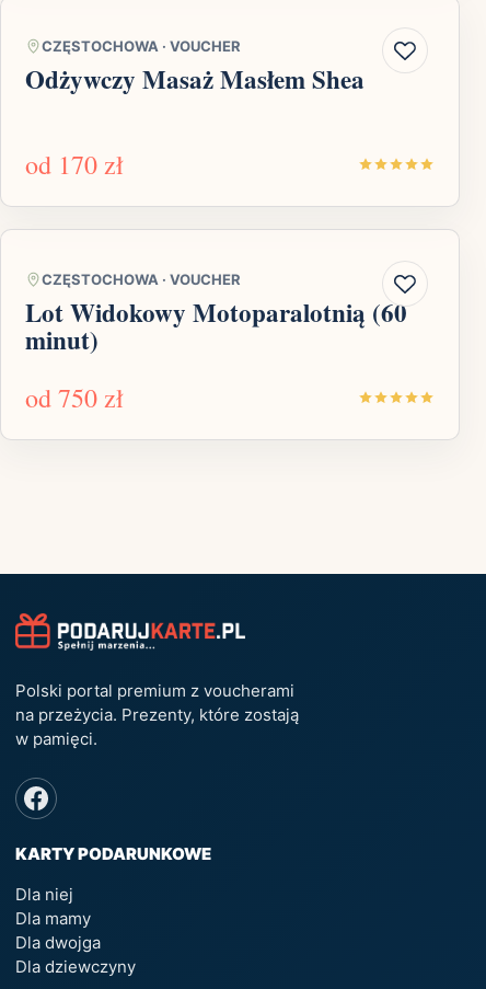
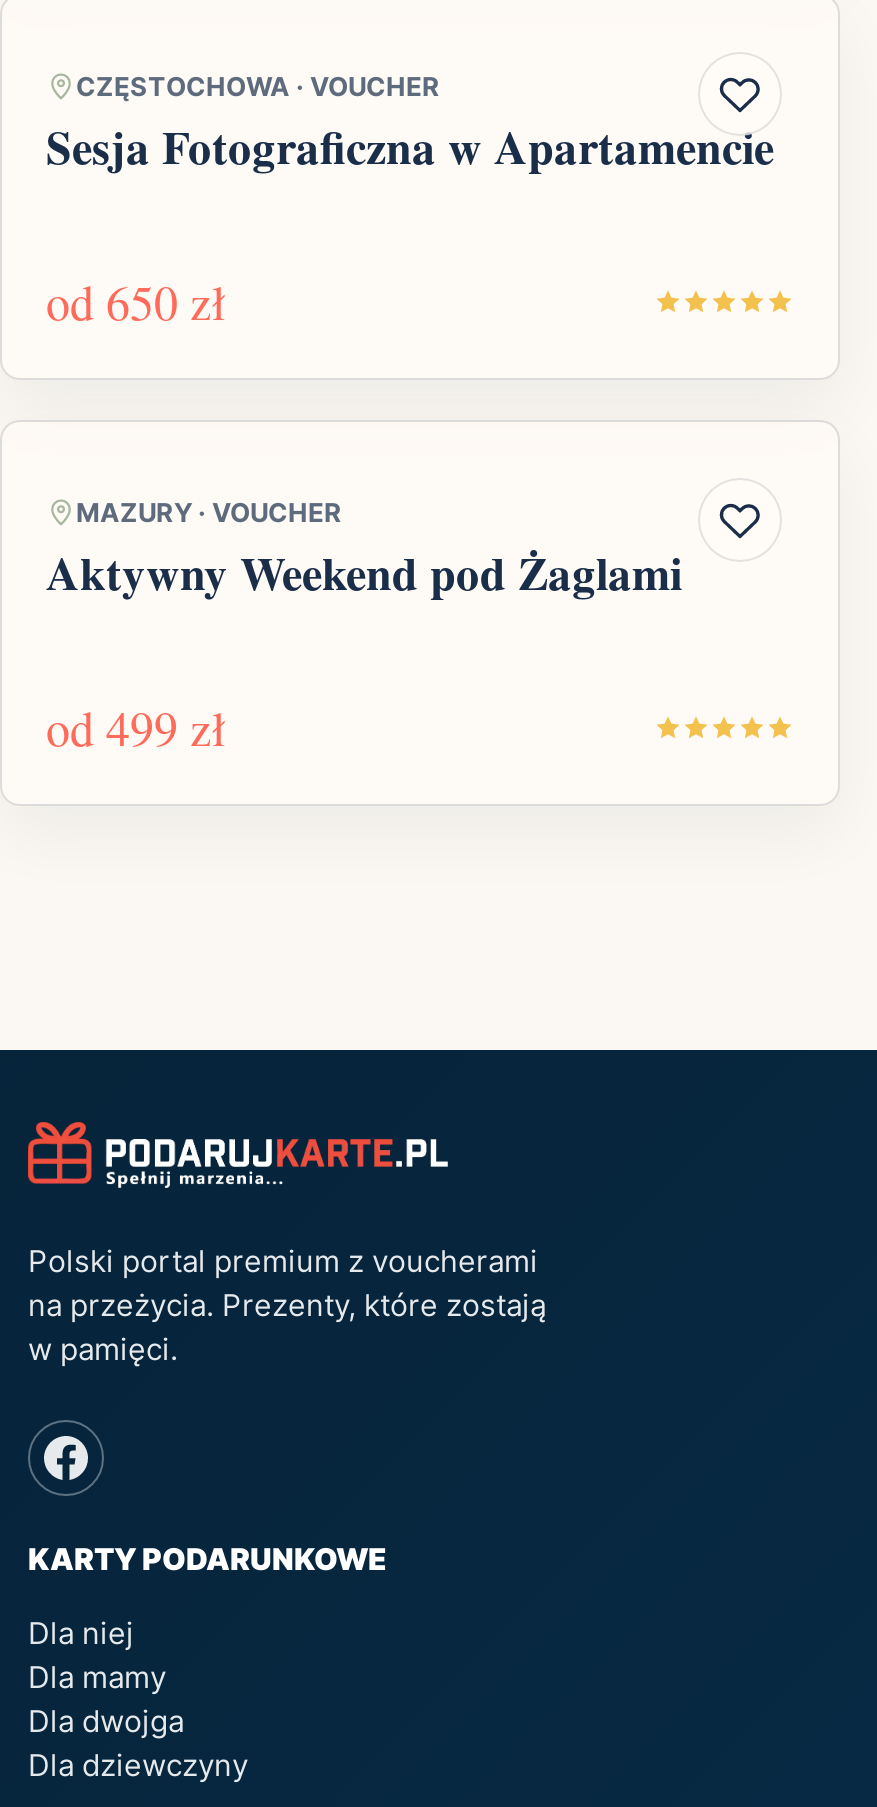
- Odżywczy Masaż Masłem Shea
+ Sesja Fotograficzna w Apartamencie

- od 170 zł
+ od 650 zł

- CZĘSTOCHOWA · VOUCHER
- Lot Widokowy Motoparalotnią (60
- minut)
+ MAZURY · VOUCHER
+ Aktywny Weekend pod Żaglami

- od 750 zł
+ od 499 zł
